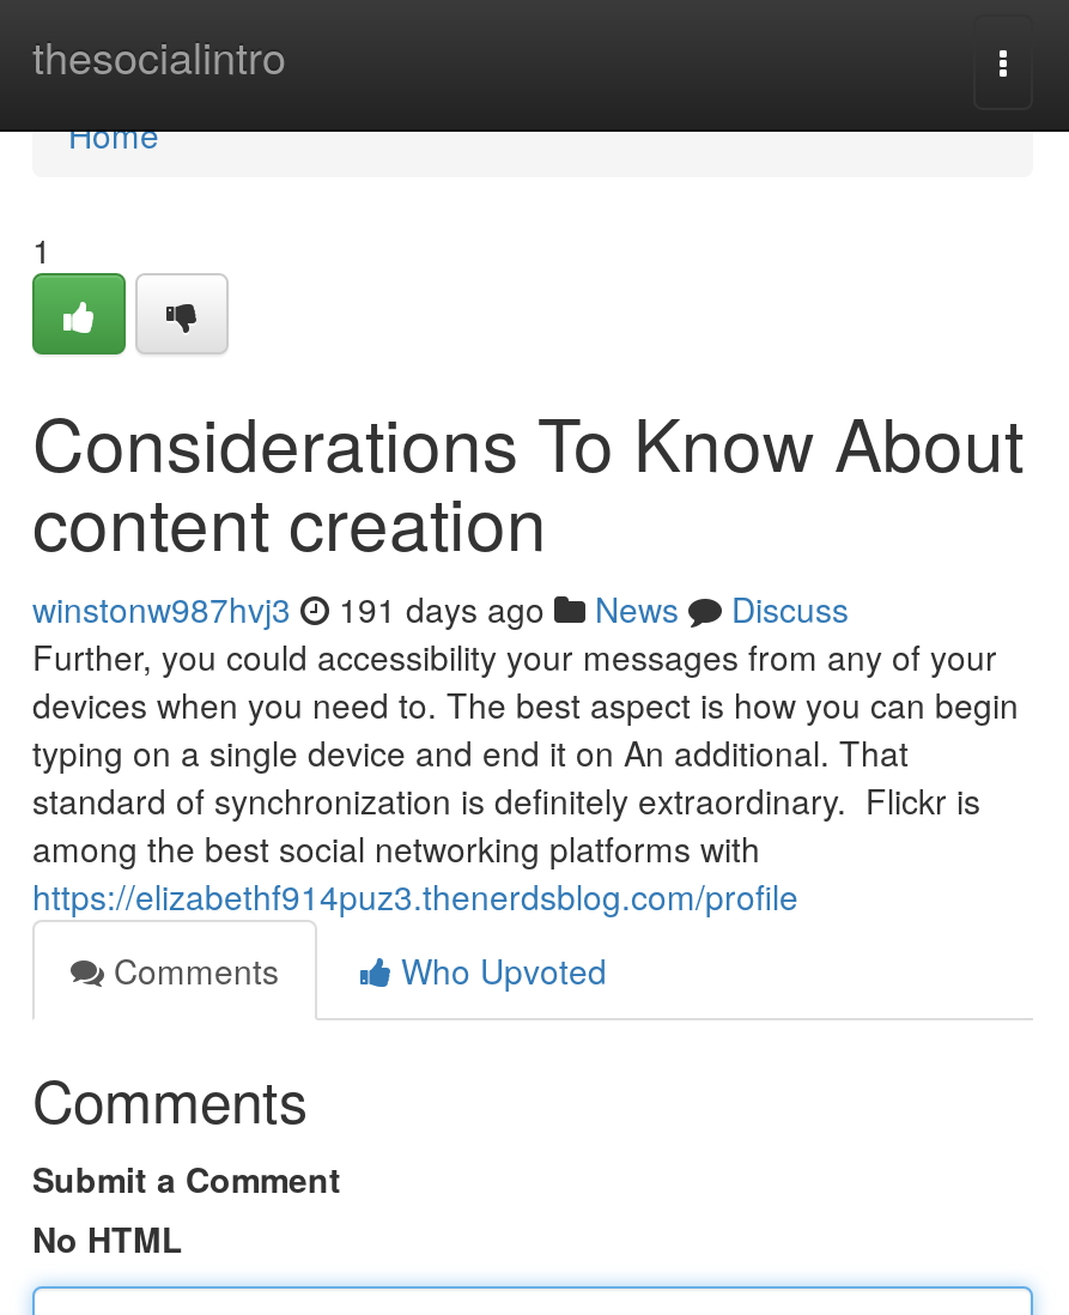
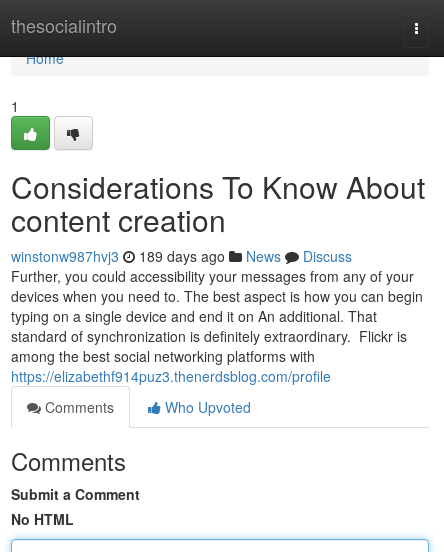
- winstonw987hvj3 191 days ago News Discuss
+ winstonw987hvj3 189 days ago News Discuss
